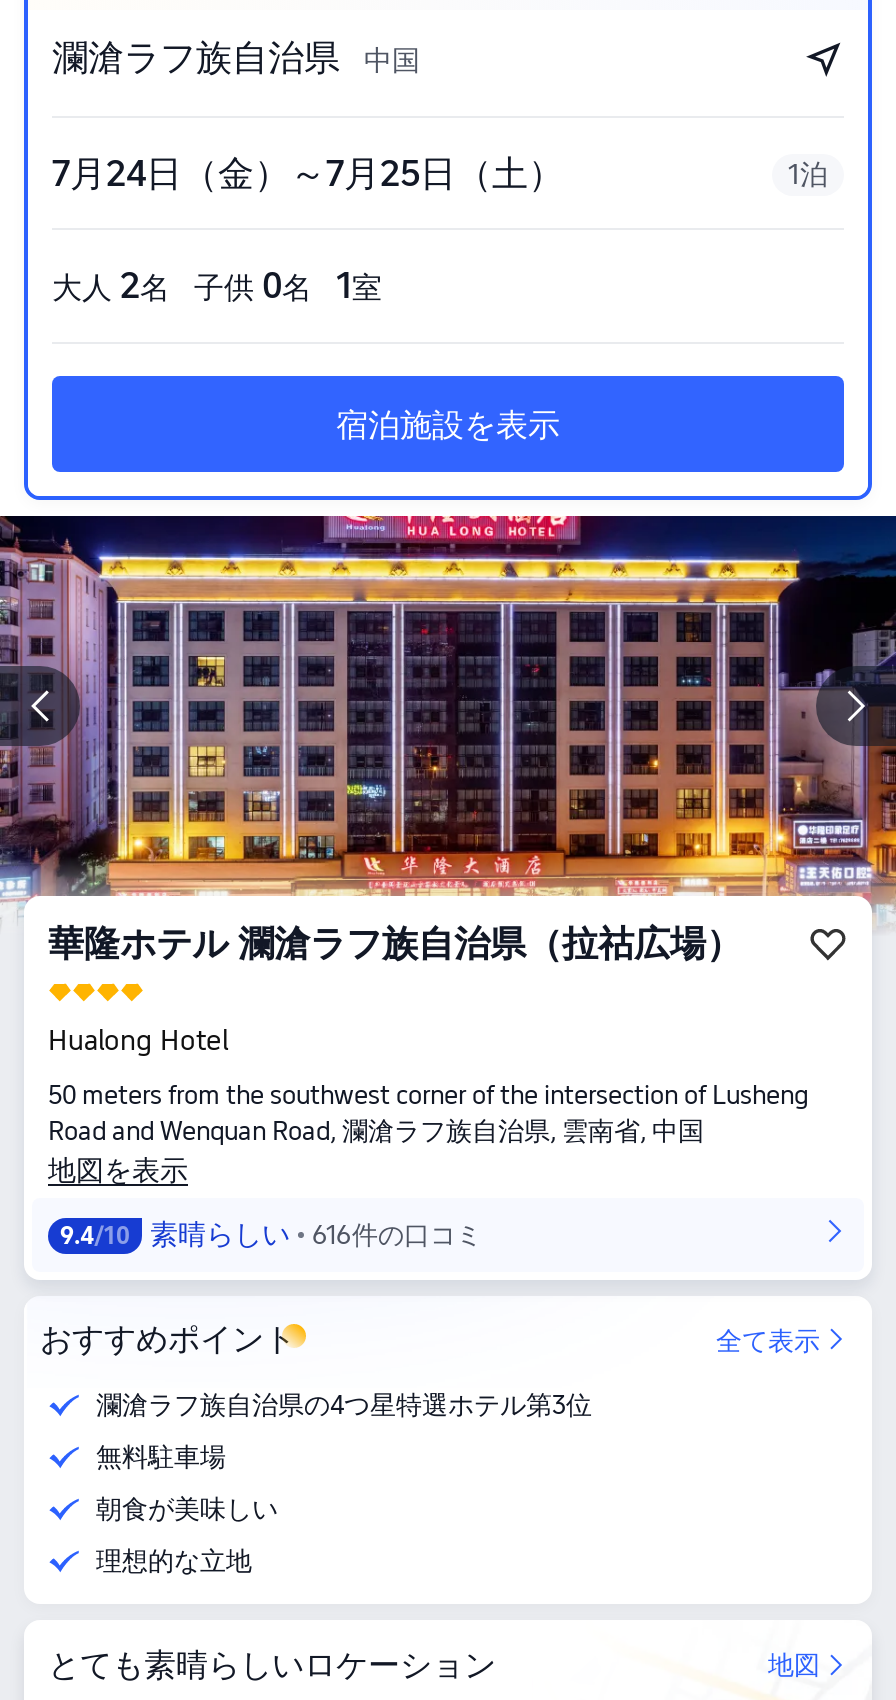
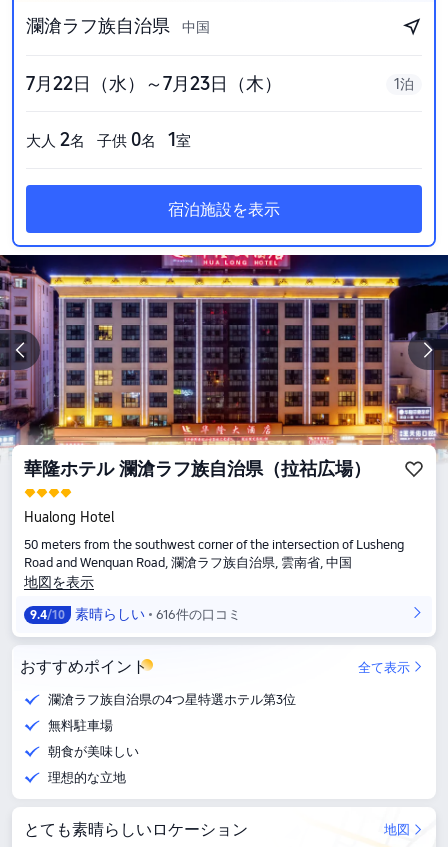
- 7月24日（金）～7月25日（土）
+ 7月22日（水）～7月23日（木）
